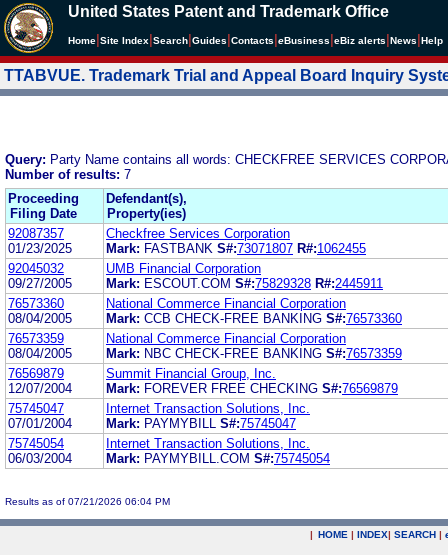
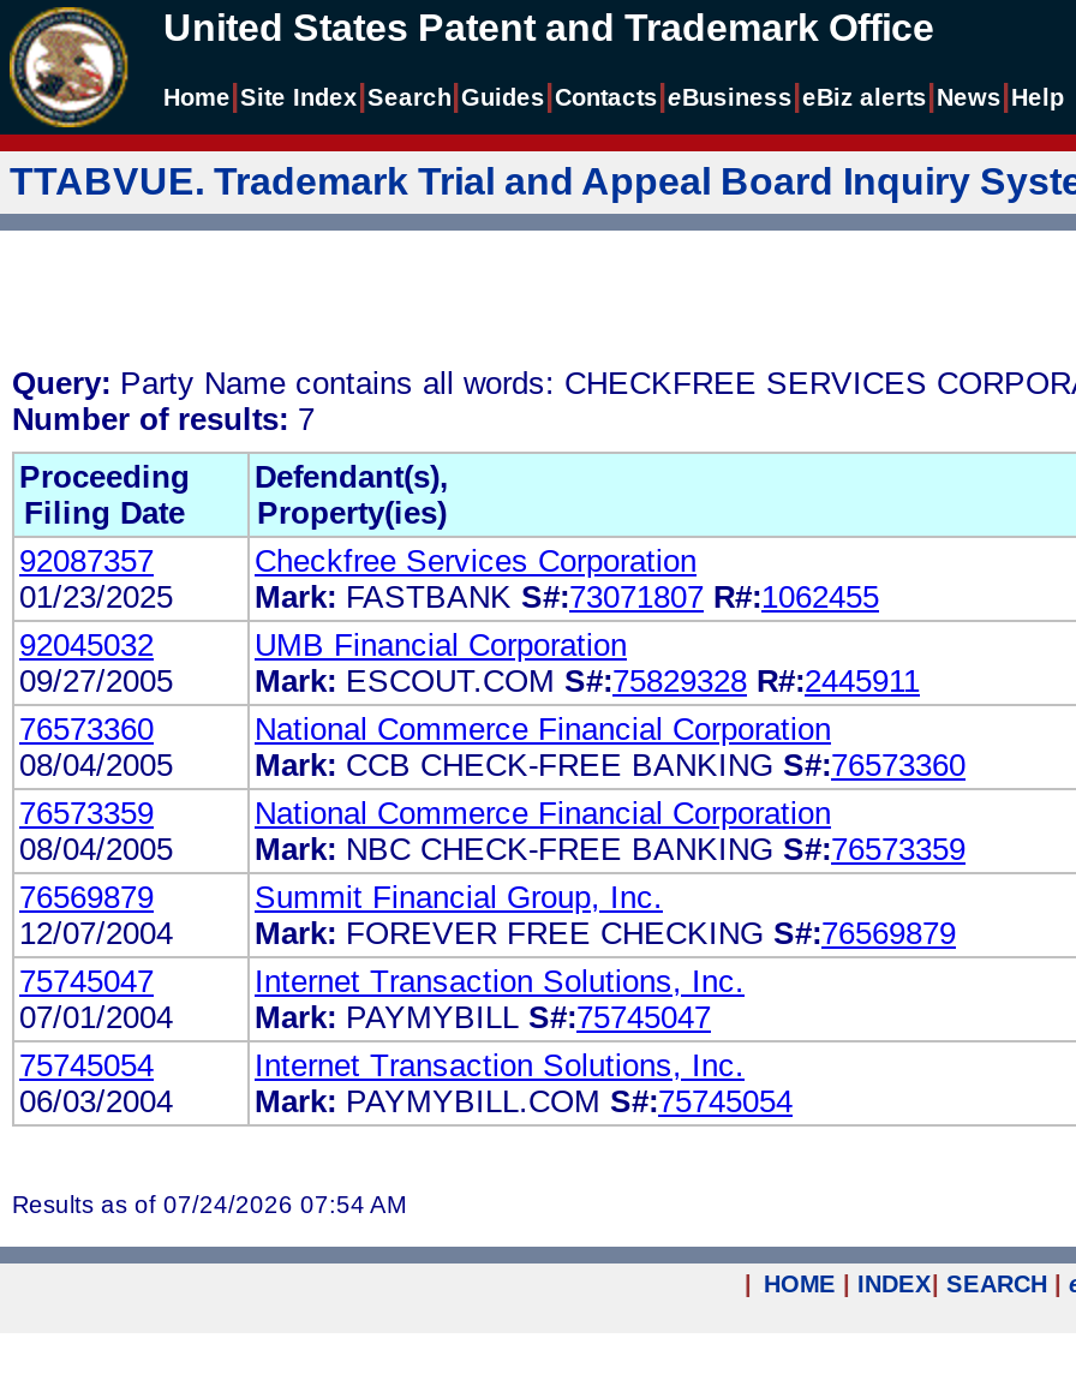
- Results as of 07/21/2026 06:04 PM
+ Results as of 07/24/2026 07:54 AM
